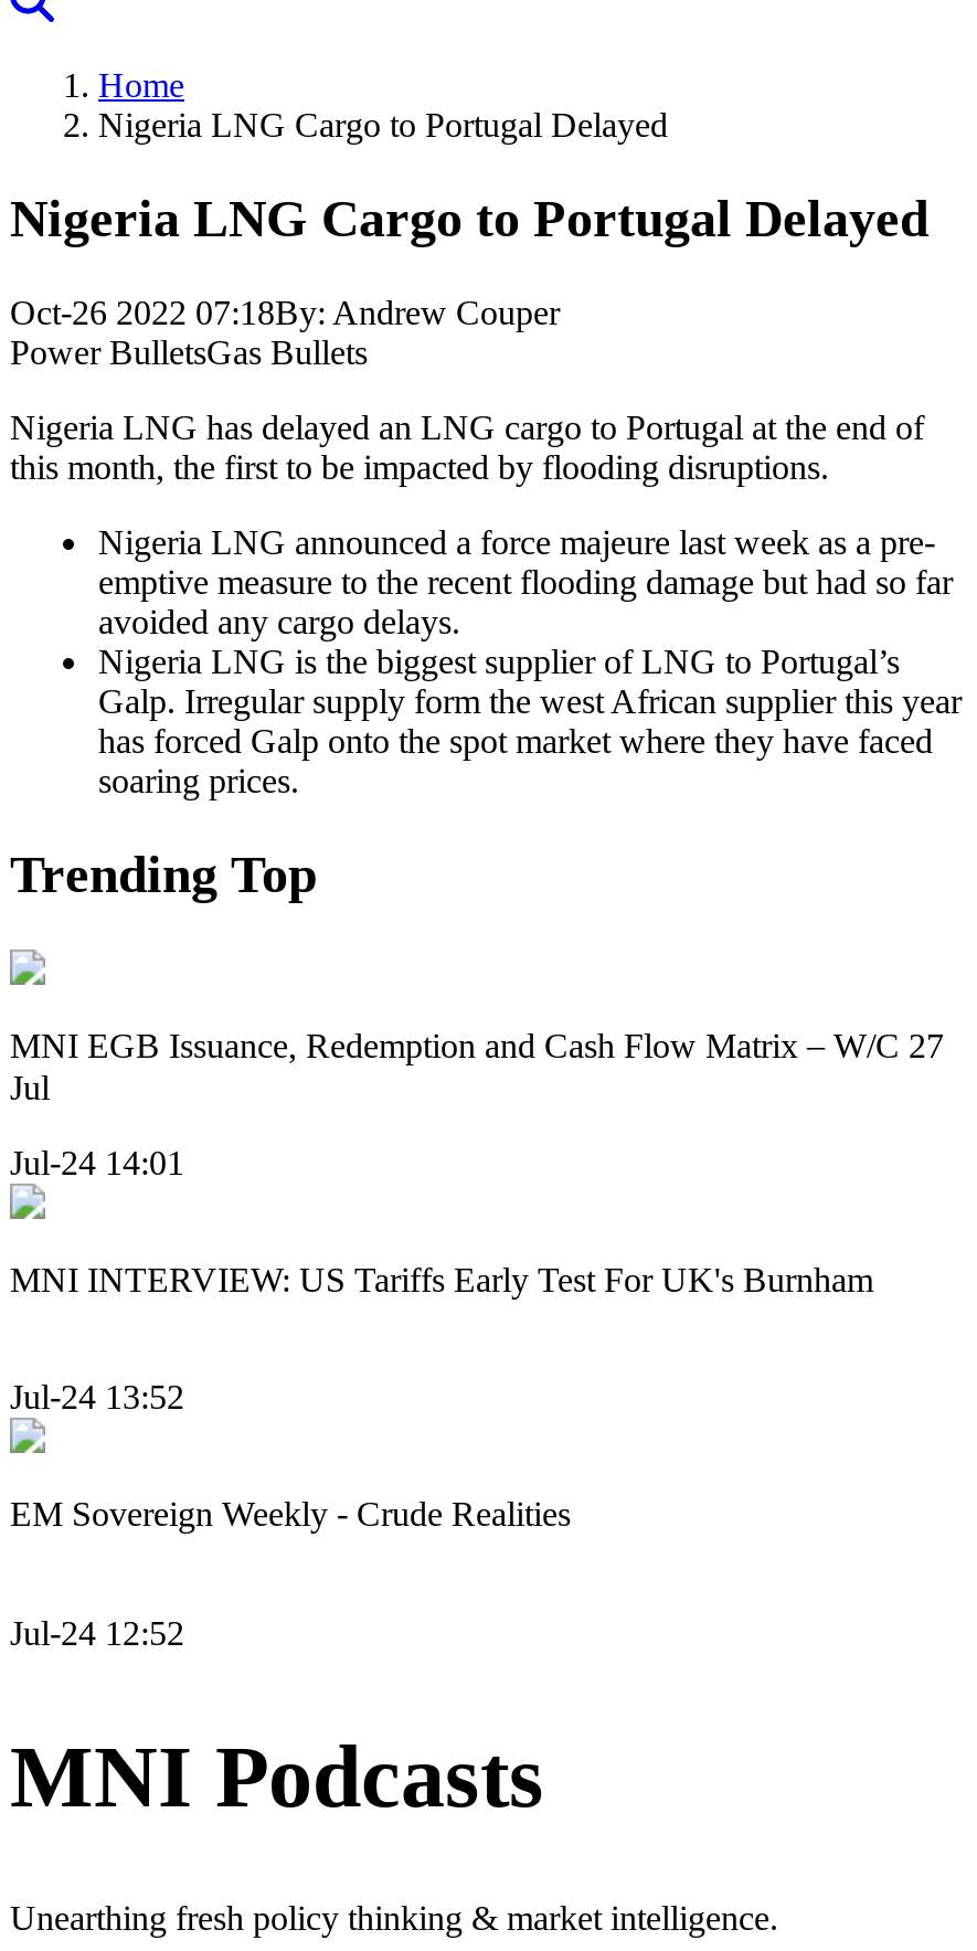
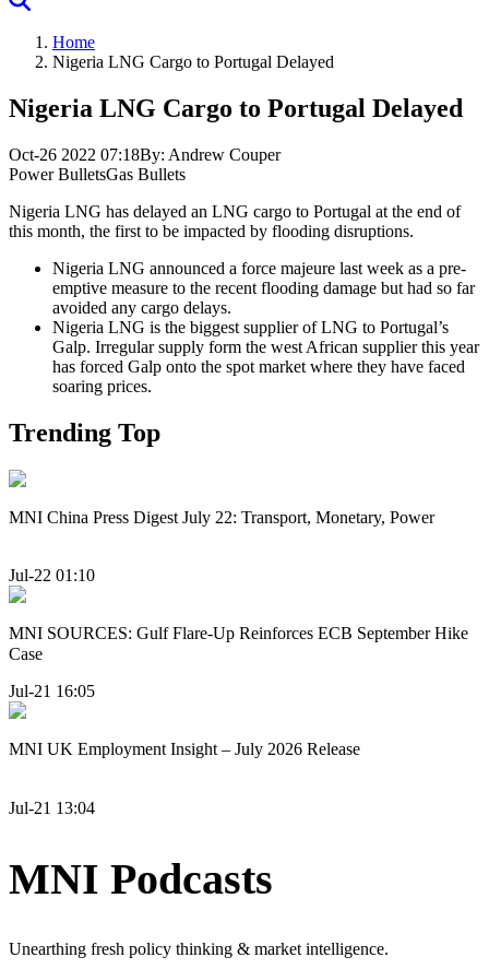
- MNI EGB Issuance, Redemption and Cash Flow Matrix – W/C 27
- Jul
+ MNI China Press Digest July 22: Transport, Monetary, Power

- Jul-24 14:01
+ Jul-22 01:10

- MNI INTERVIEW: US Tariffs Early Test For UK's Burnham
+ MNI SOURCES: Gulf Flare-Up Reinforces ECB September Hike
+ Case

- Jul-24 13:52
+ Jul-21 16:05

- EM Sovereign Weekly - Crude Realities
+ MNI UK Employment Insight – July 2026 Release

- Jul-24 12:52
+ Jul-21 13:04
